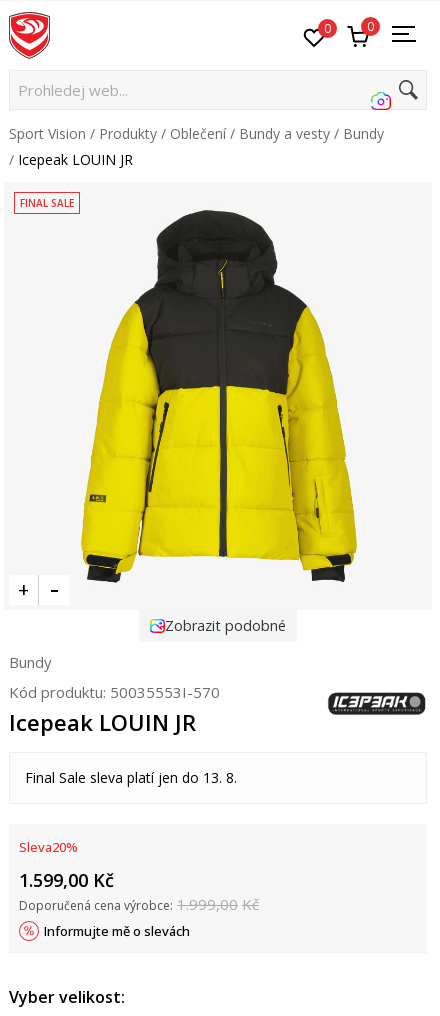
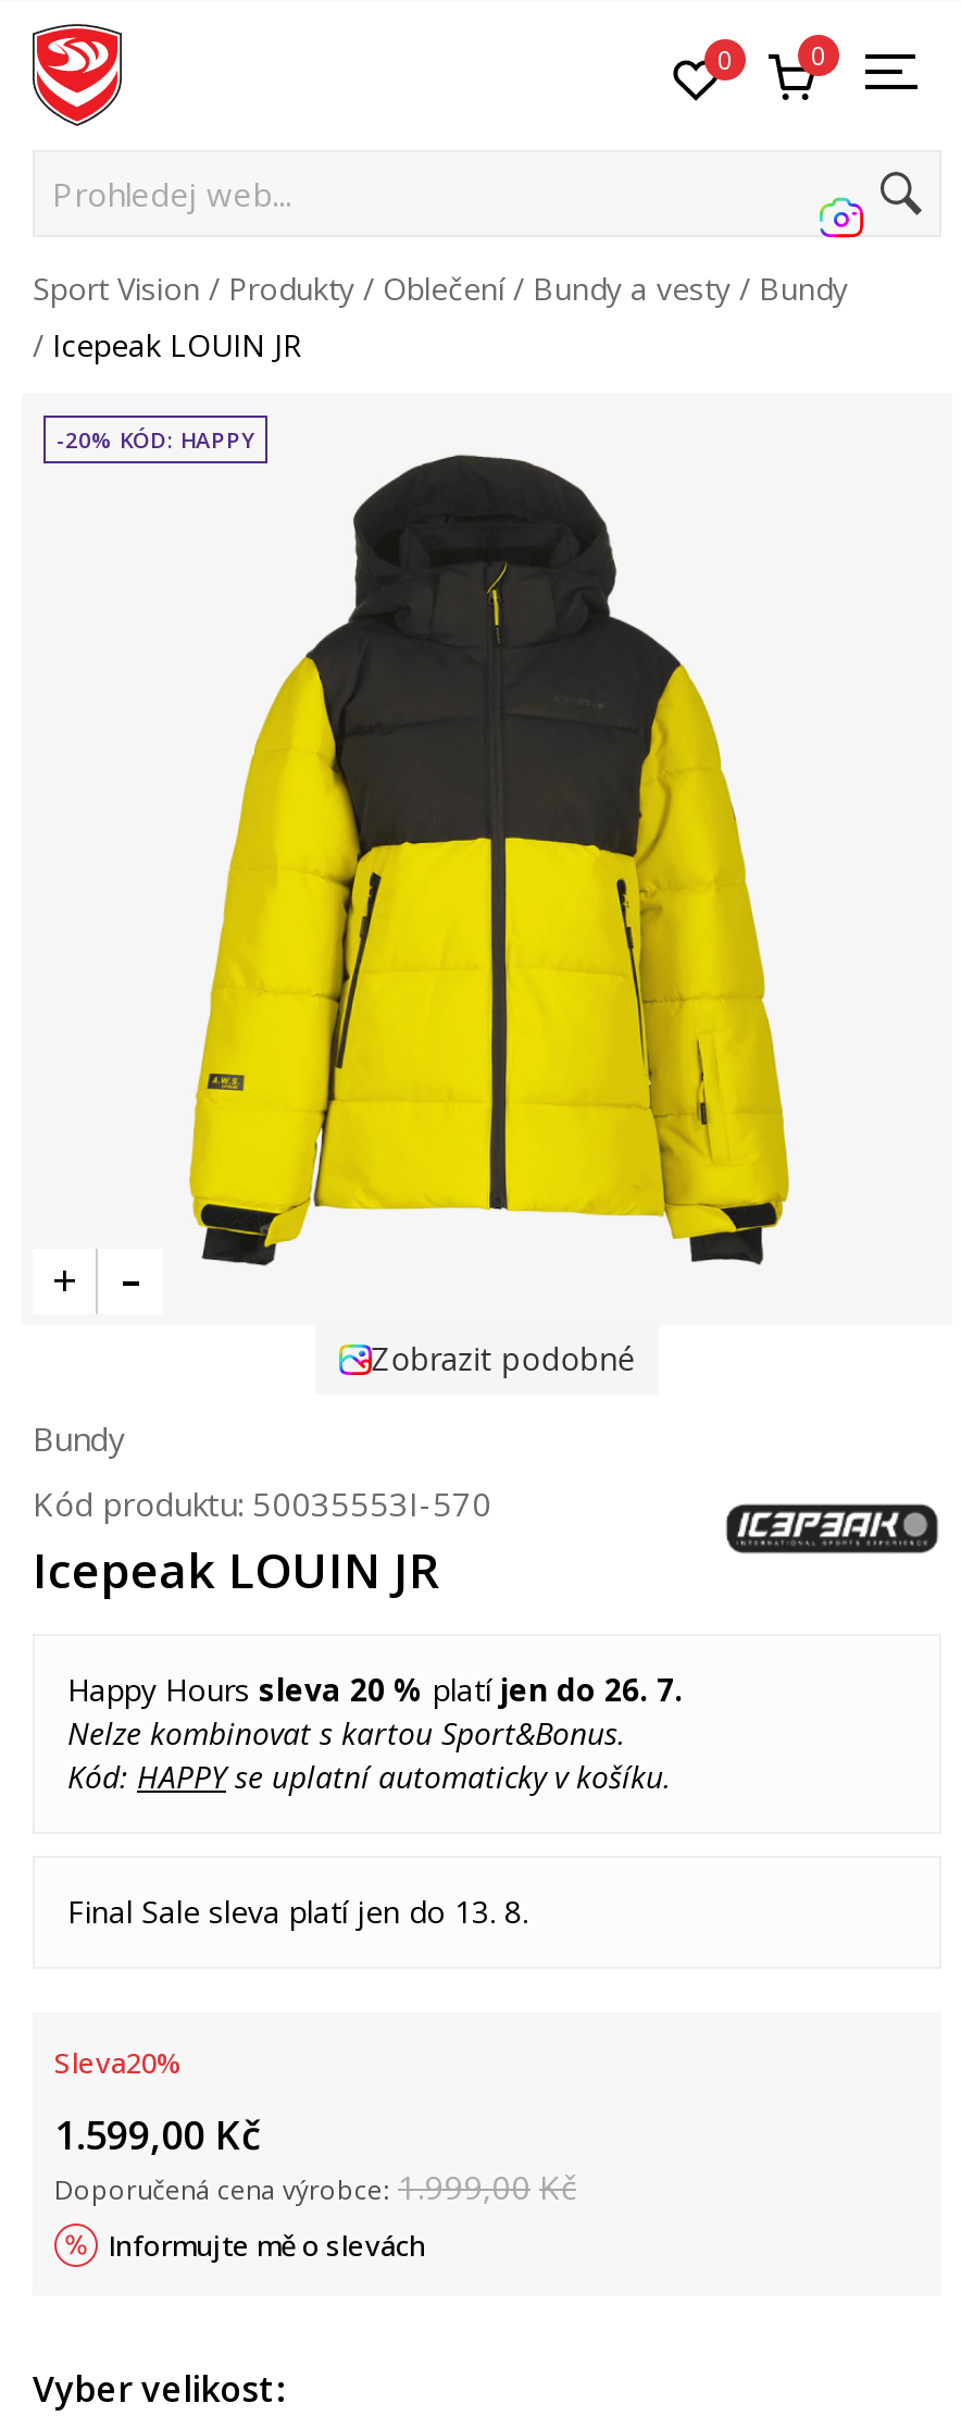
- Prohledej web...
+ Prohle

- FINAL SALE
+ -20% KÓD: HAPPY

+ Happy Hours sleva 20 % platí jen do 26. 7.
+ Nelze kombinovat s kartou Sport&Bonus.
+ Kód: HAPPYse uplatní automaticky v košíku.
